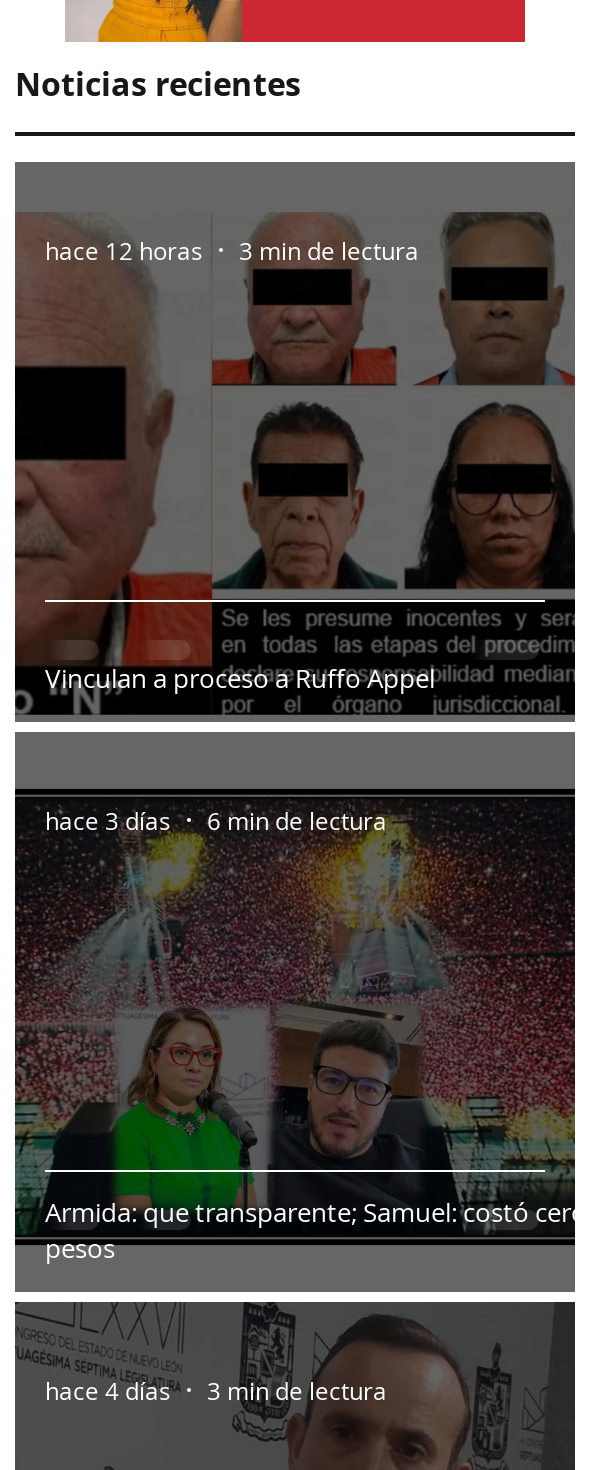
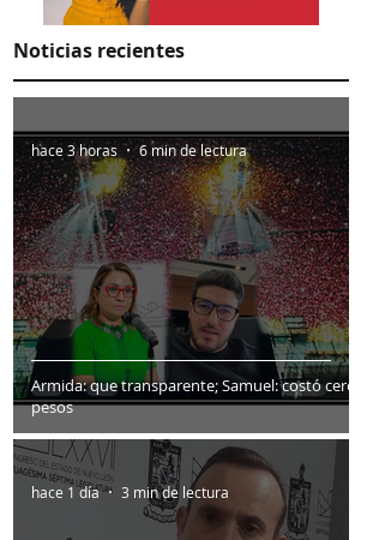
- [image]
- Vinculan a proceso a Ruffo Appel

- hace 12 horas
- 3 min de lectura

- hace 3 días 6 min de lectura
+ hace 3 horas 6 min de lectura

- hace 4 días 3 min de lectura
+ hace 1 día 3 min de lectura
